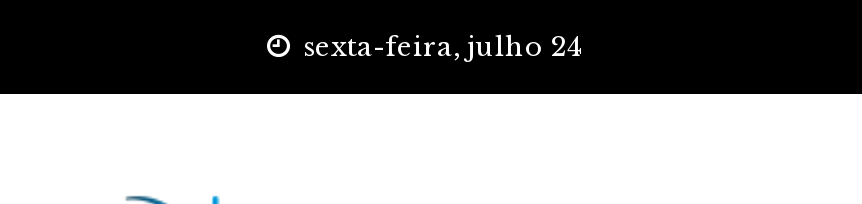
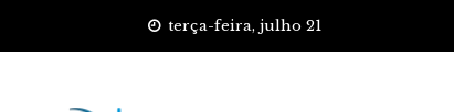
- sexta-feira, julho 24
+ terça-feira, julho 21
